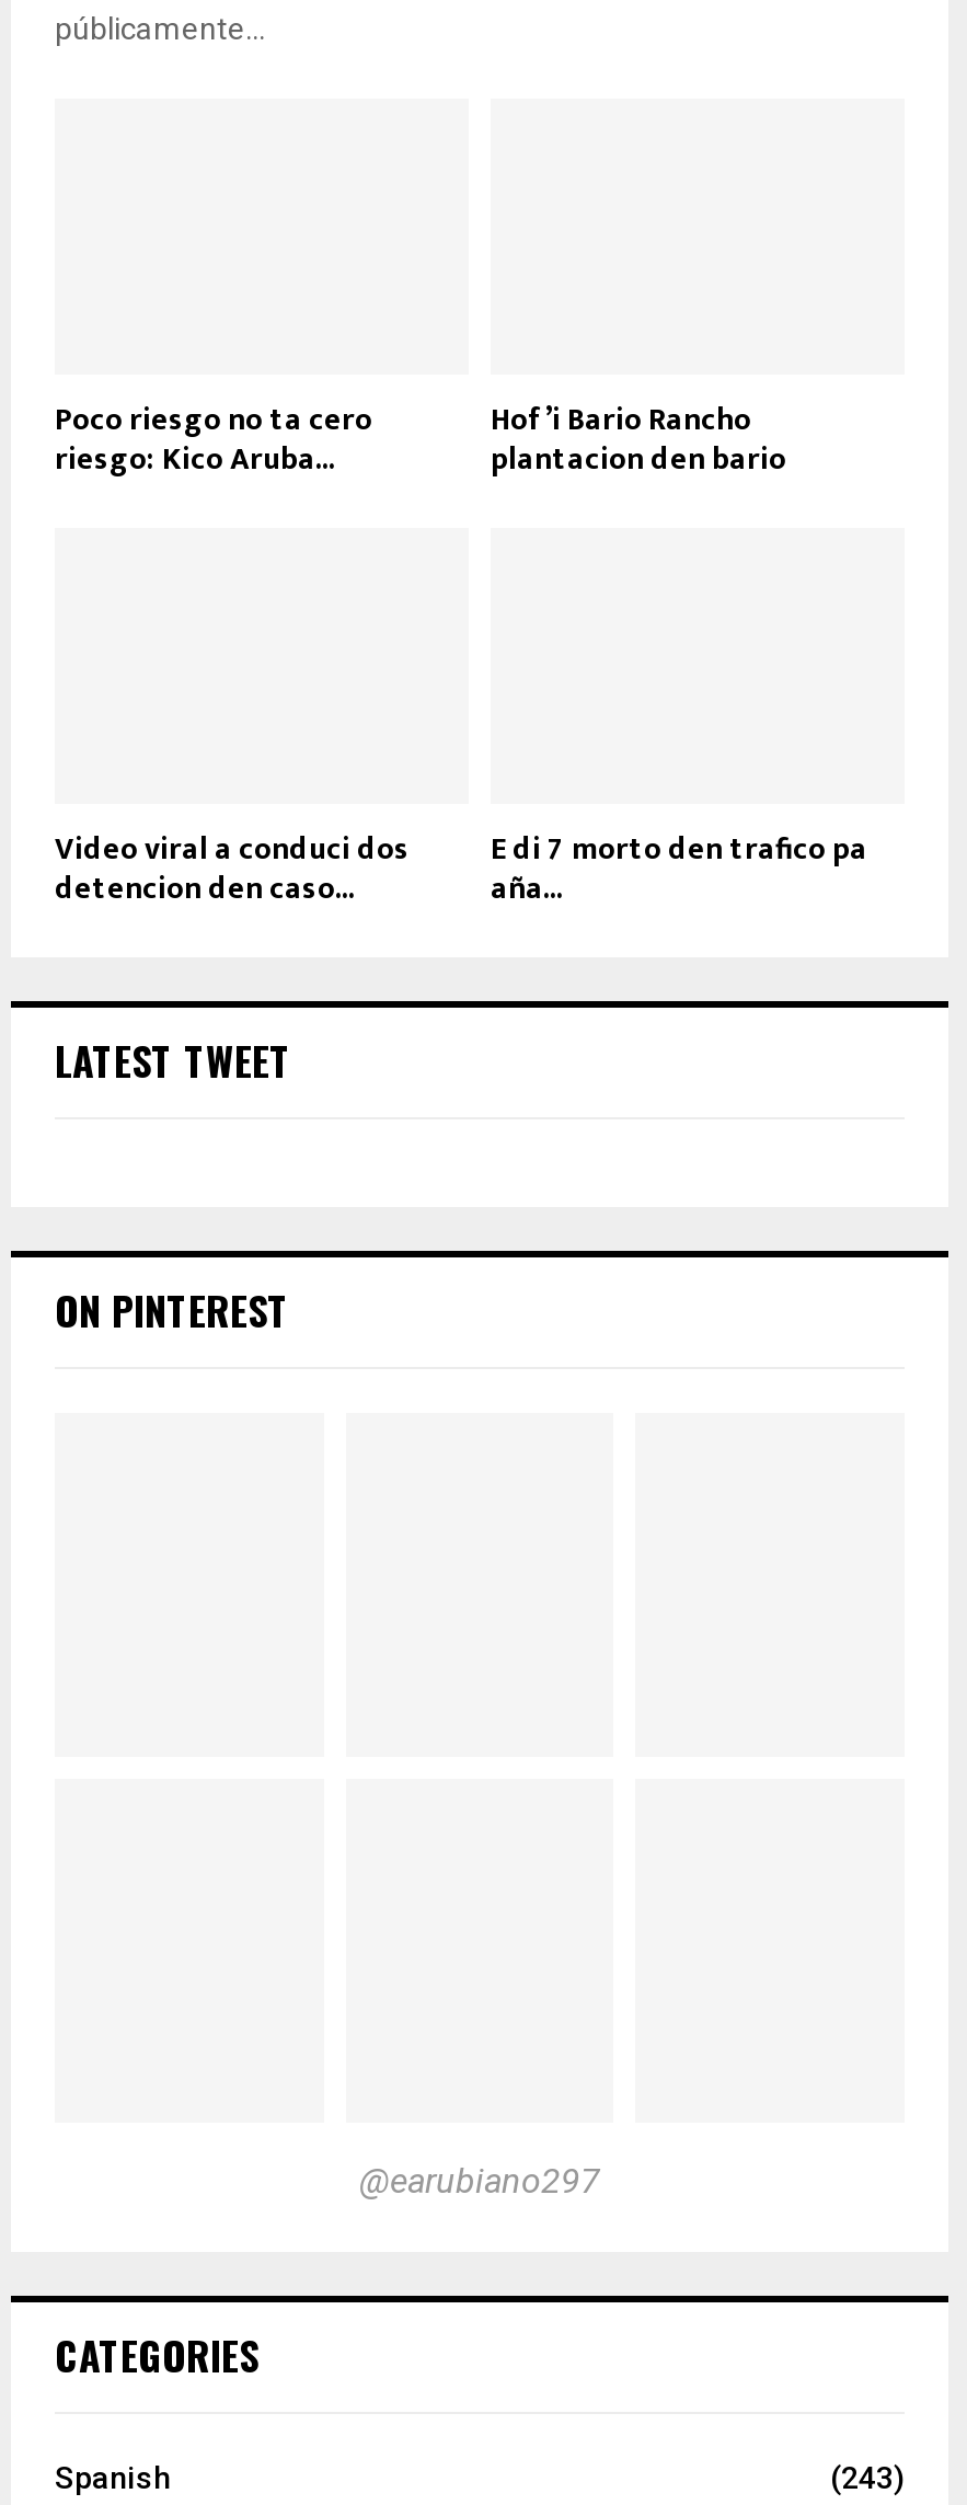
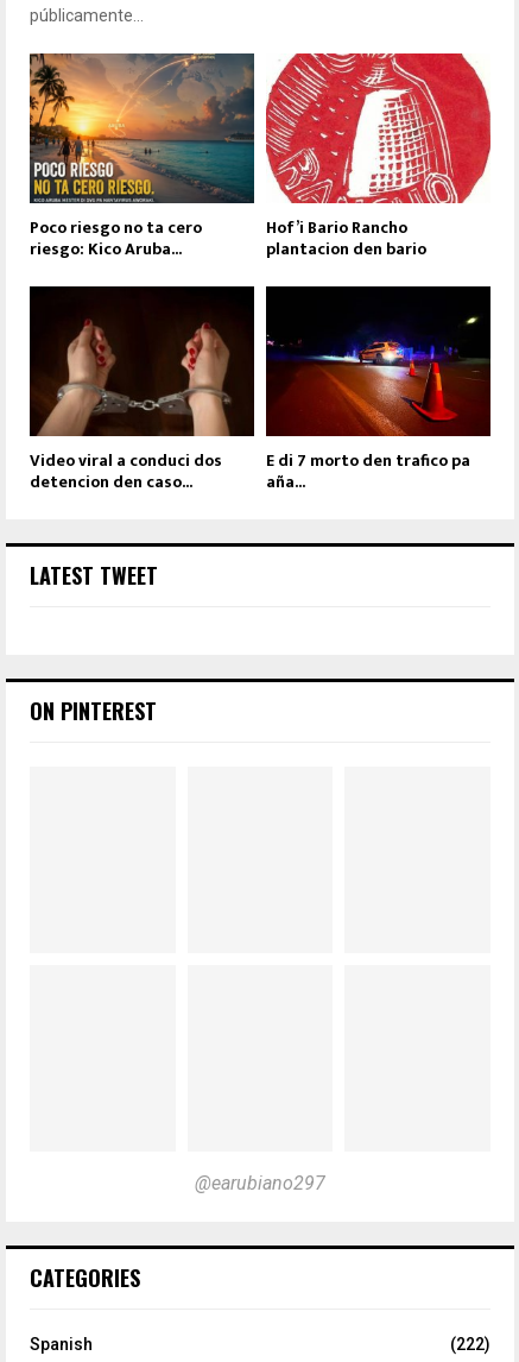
+ [image]

+ [image]

+ [image]

+ [image]

- (243)
+ (222)
